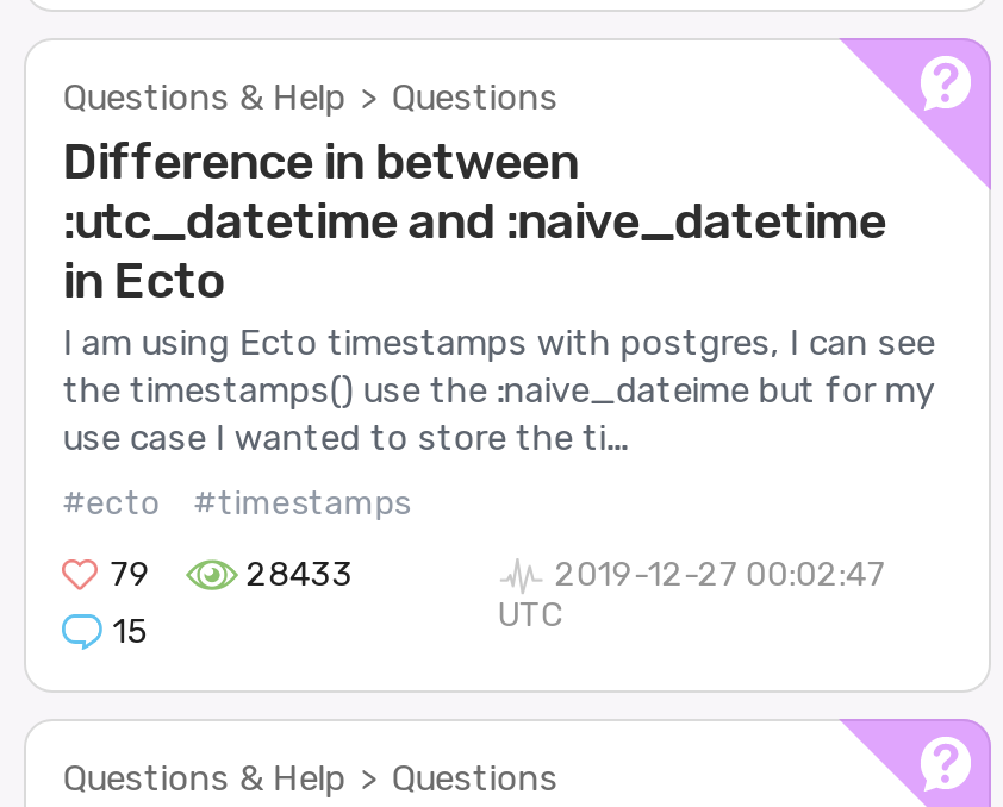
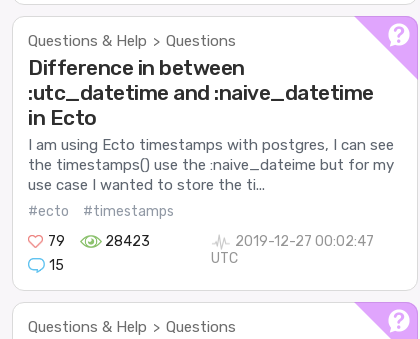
- 28433
+ 28423
